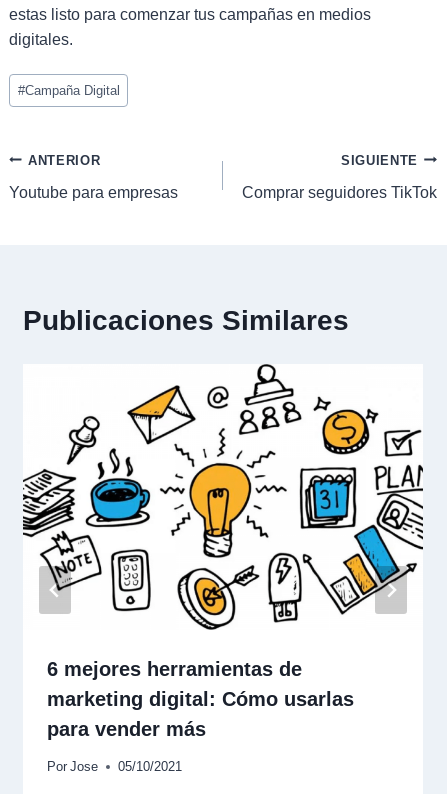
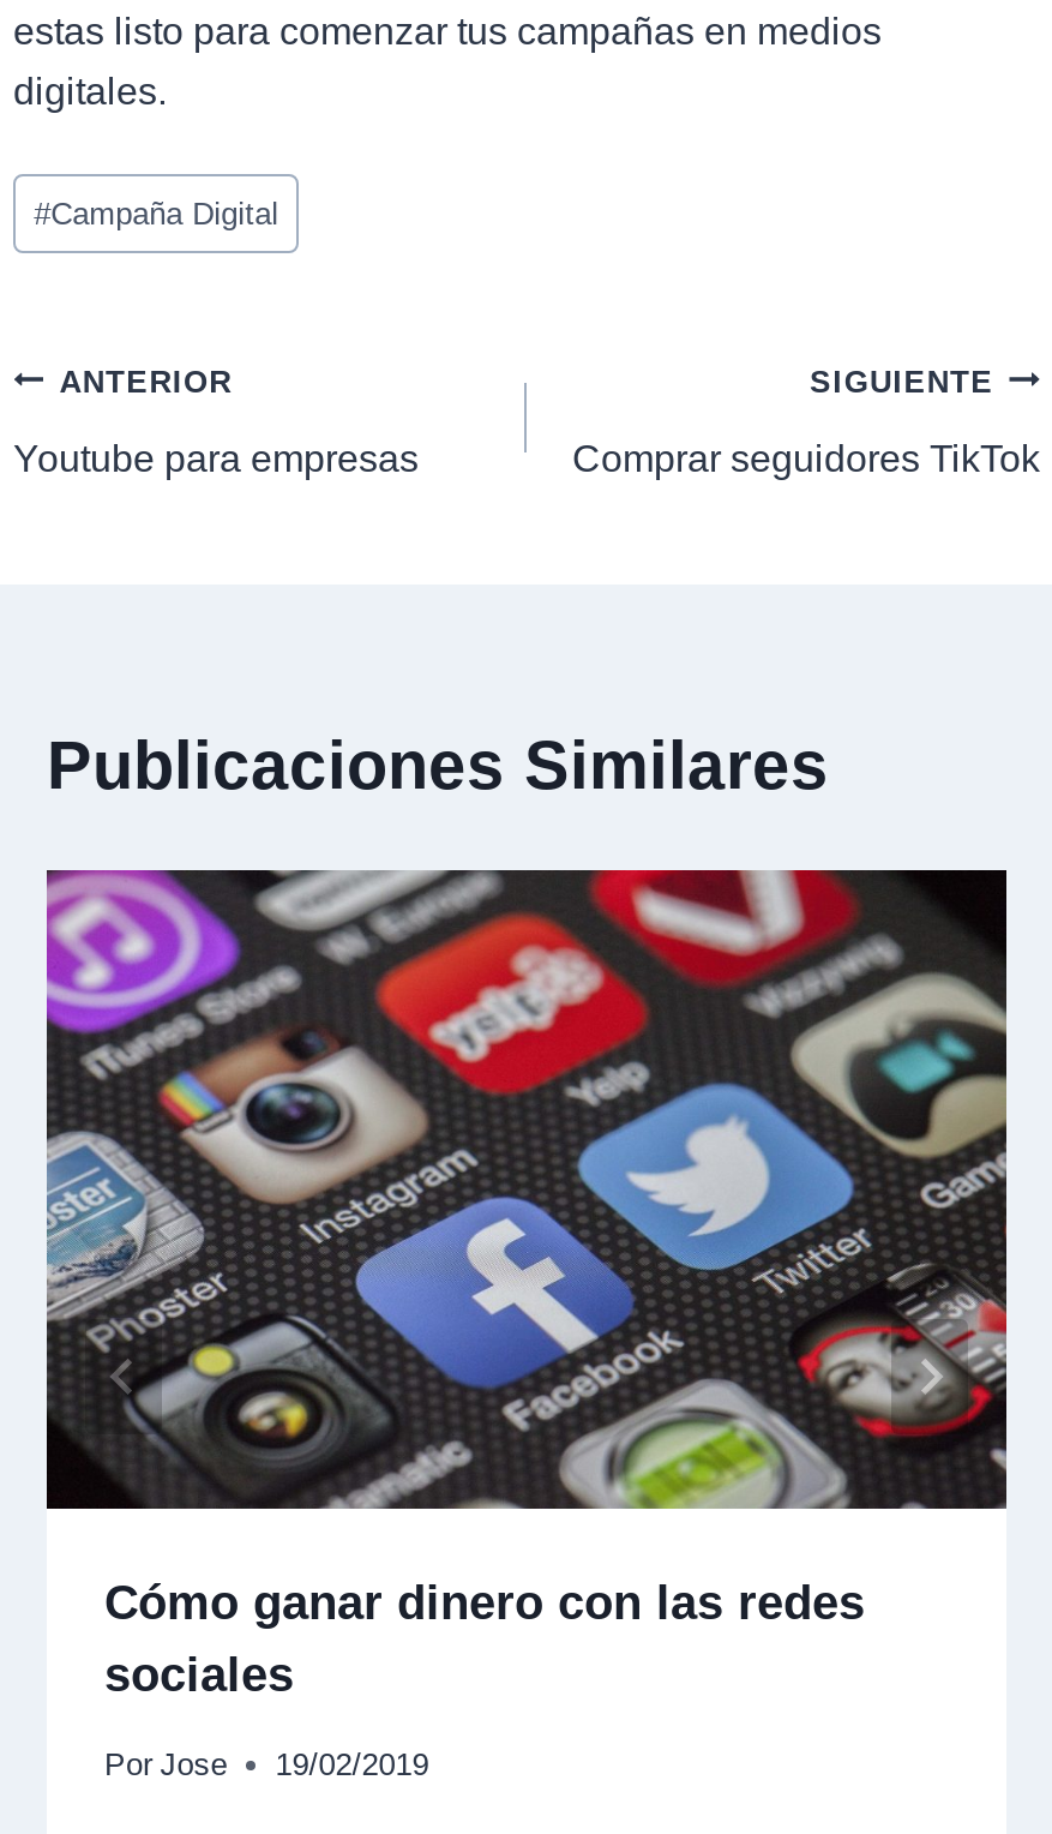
- [image]
- 6 mejores herramientas de
- marketing digital: Cómo usarlas
- para vender más
+ [image]
+ Cómo ganar dinero con las redes
+ sociales

- Por Jose 05/10/2021
+ Por Jose 19/02/2019
